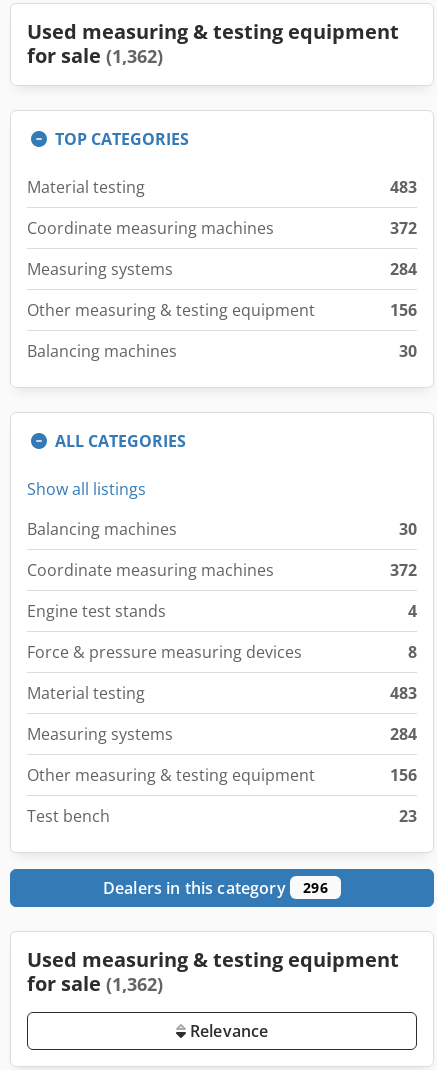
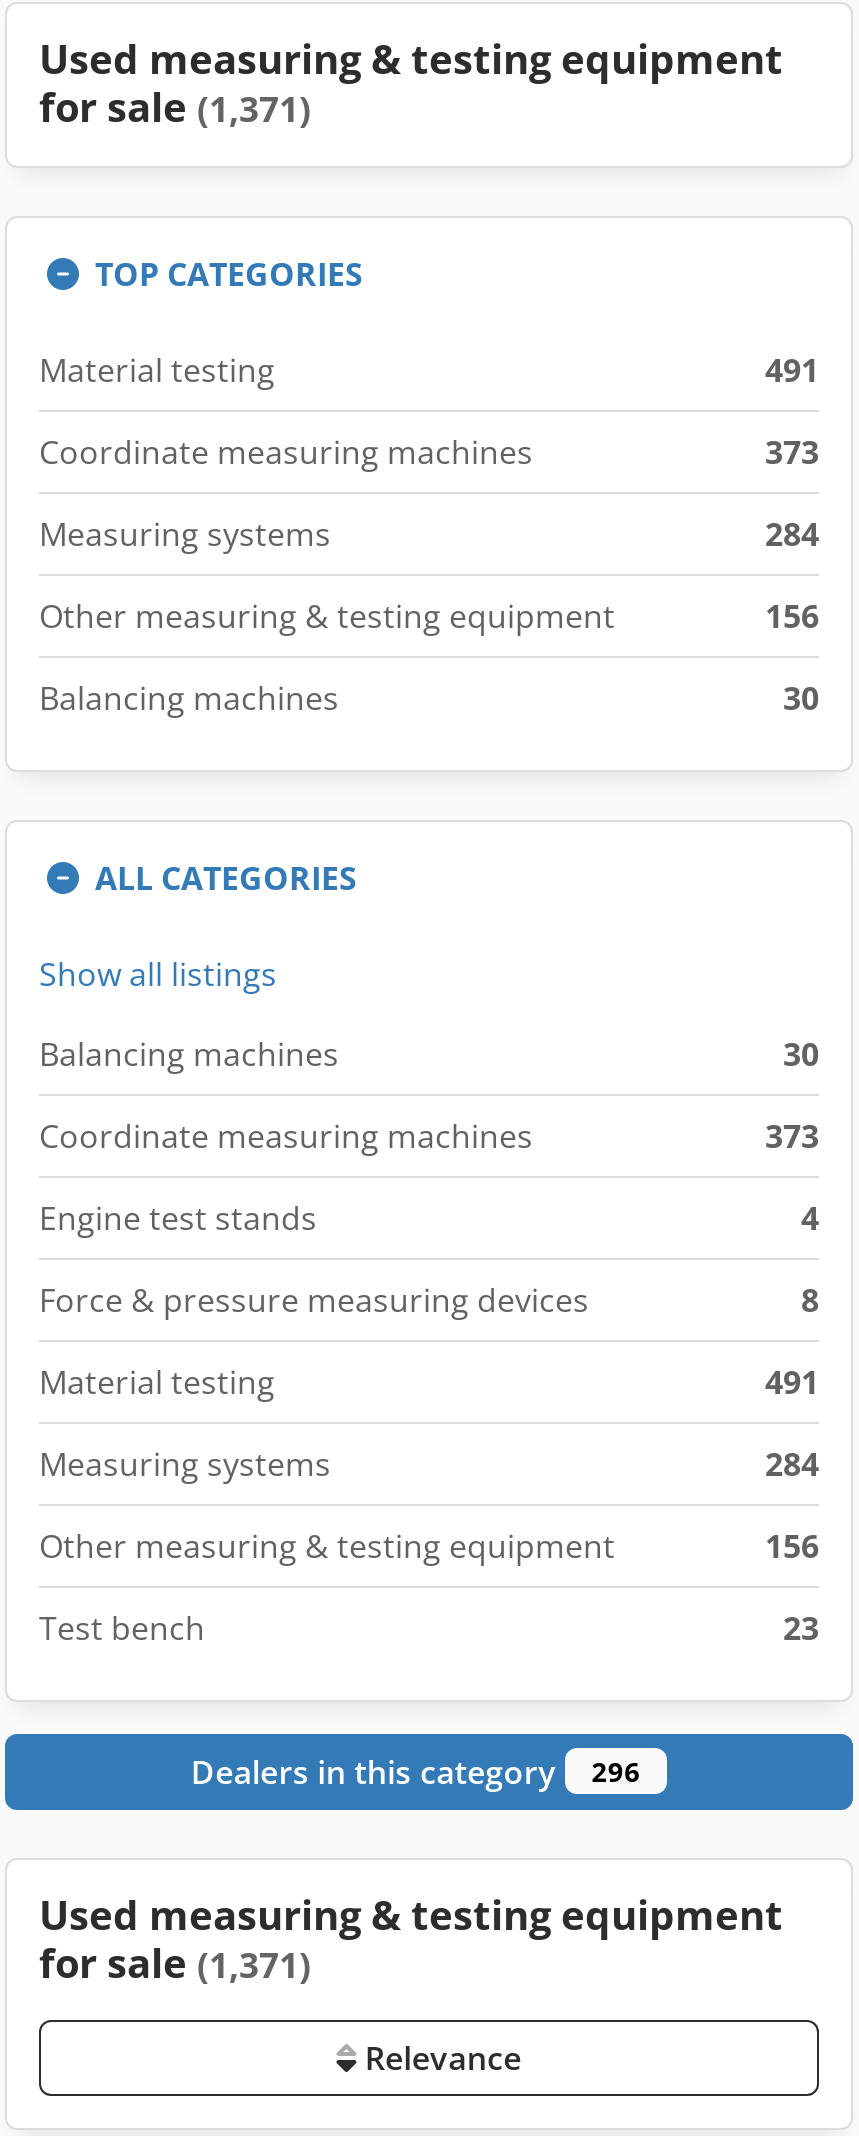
- for sale (1,362)
+ for sale (1,371)

- 483
+ 491

- 372
+ 373

- 372
+ 373

- 483
+ 491

- for sale (1,362)
+ for sale (1,371)
